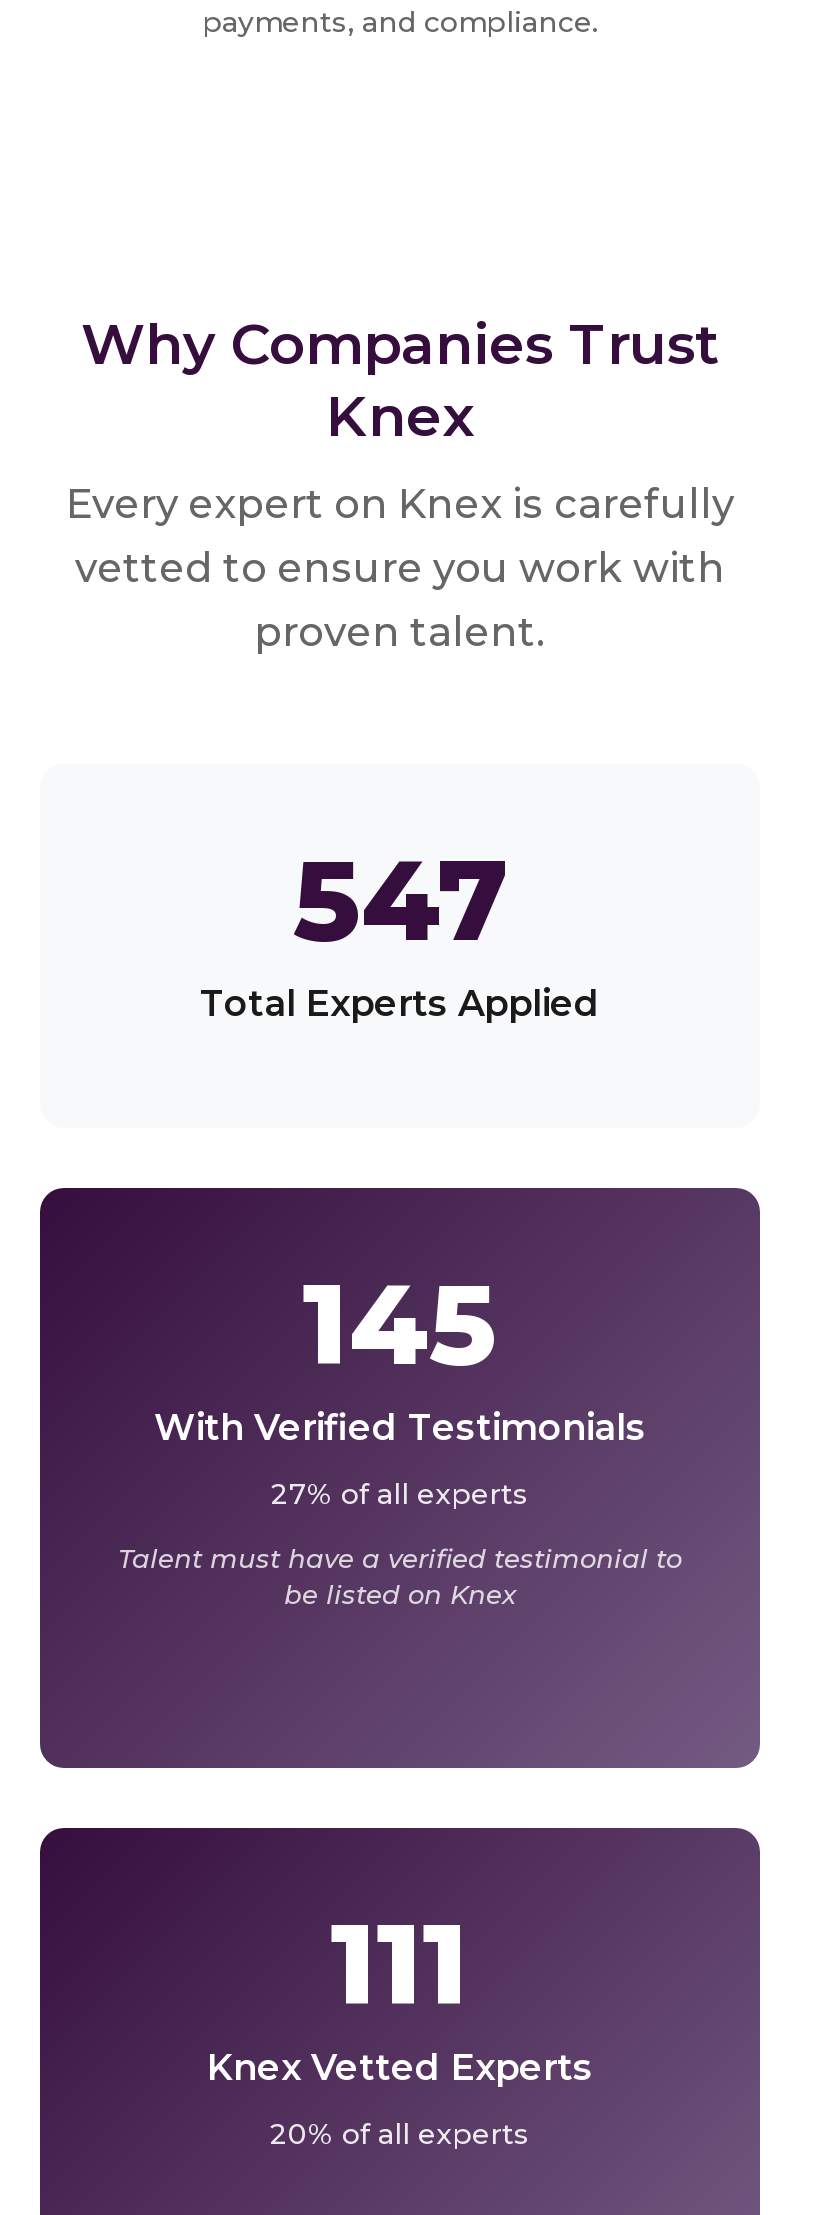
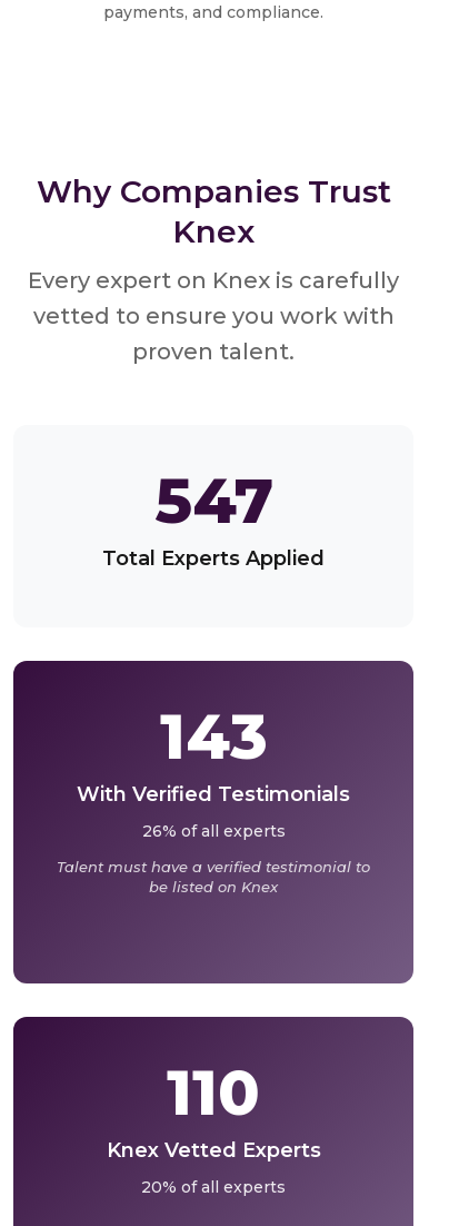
- 145
+ 143

- 27% of all experts
+ 26% of all experts

- 111
+ 110
